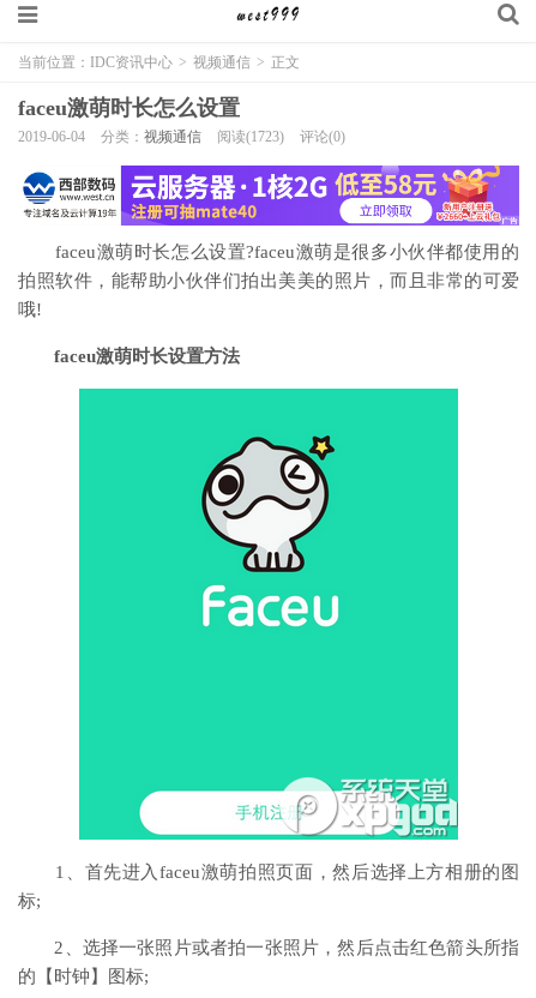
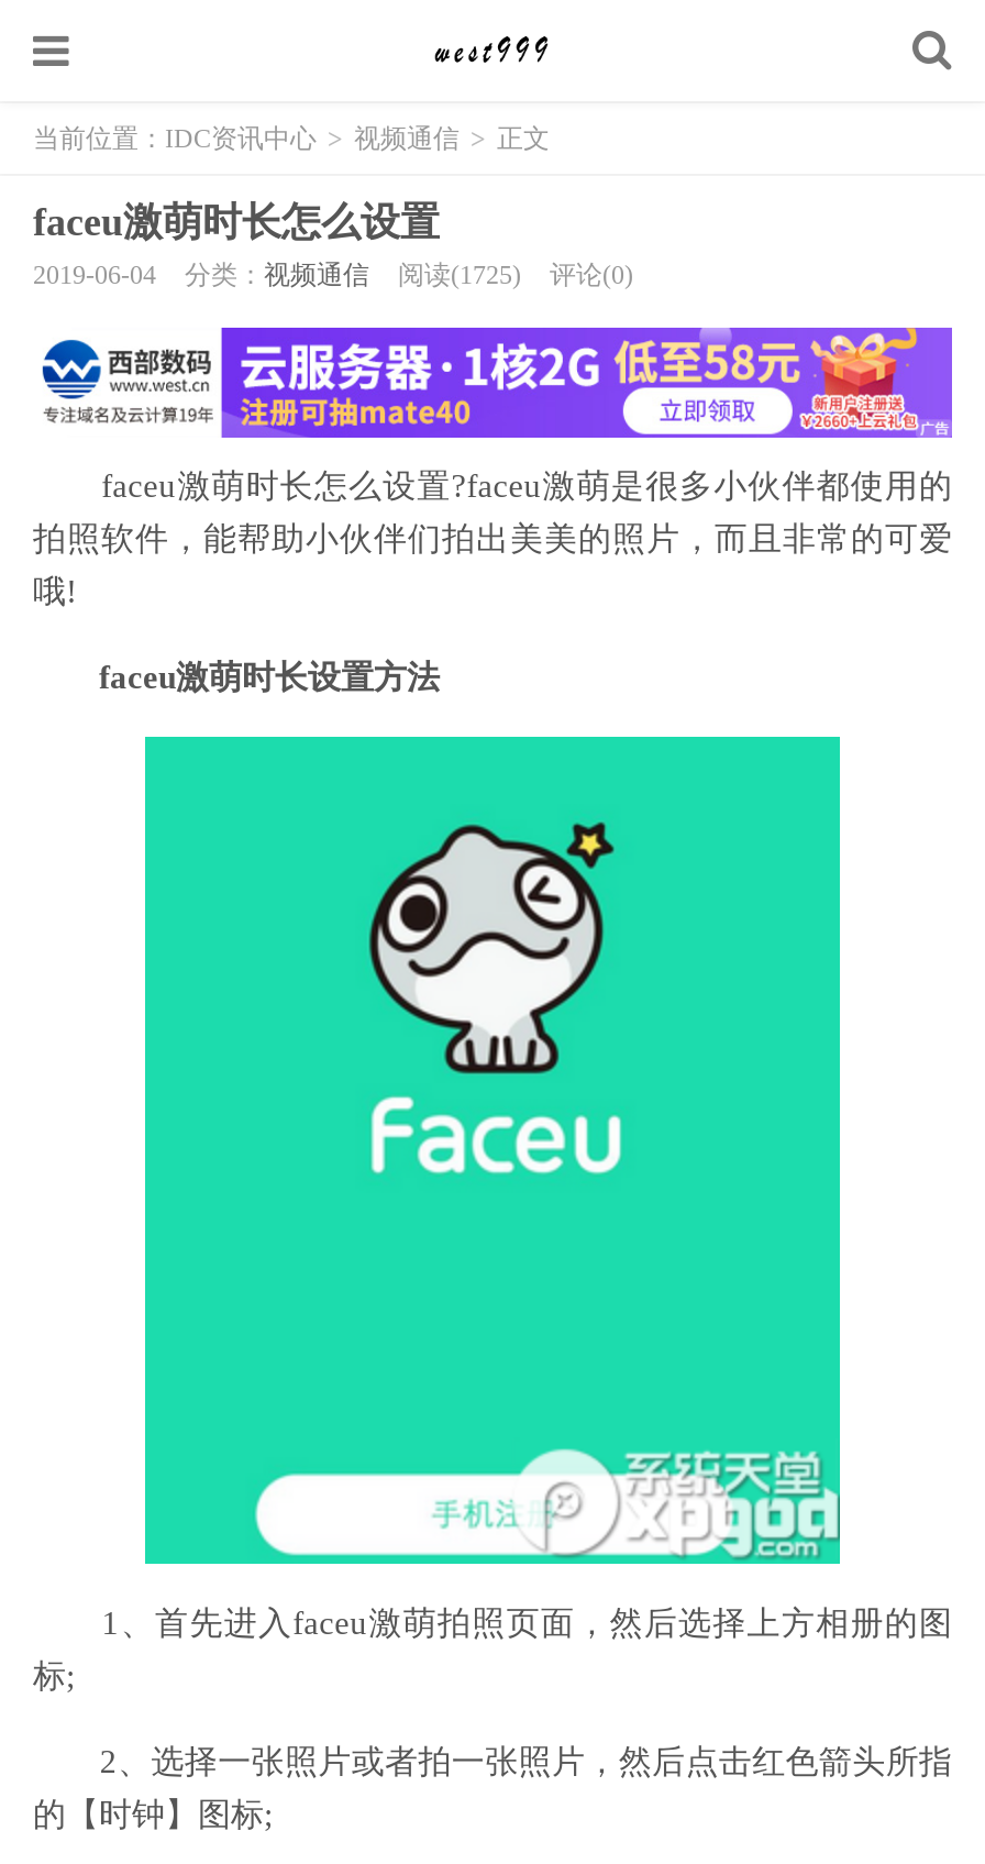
- 2019-06-04 分类：视频通信 阅读(1723) 评论(0)
+ 2019-06-04 分类：视频通信 阅读(1725) 评论(0)
